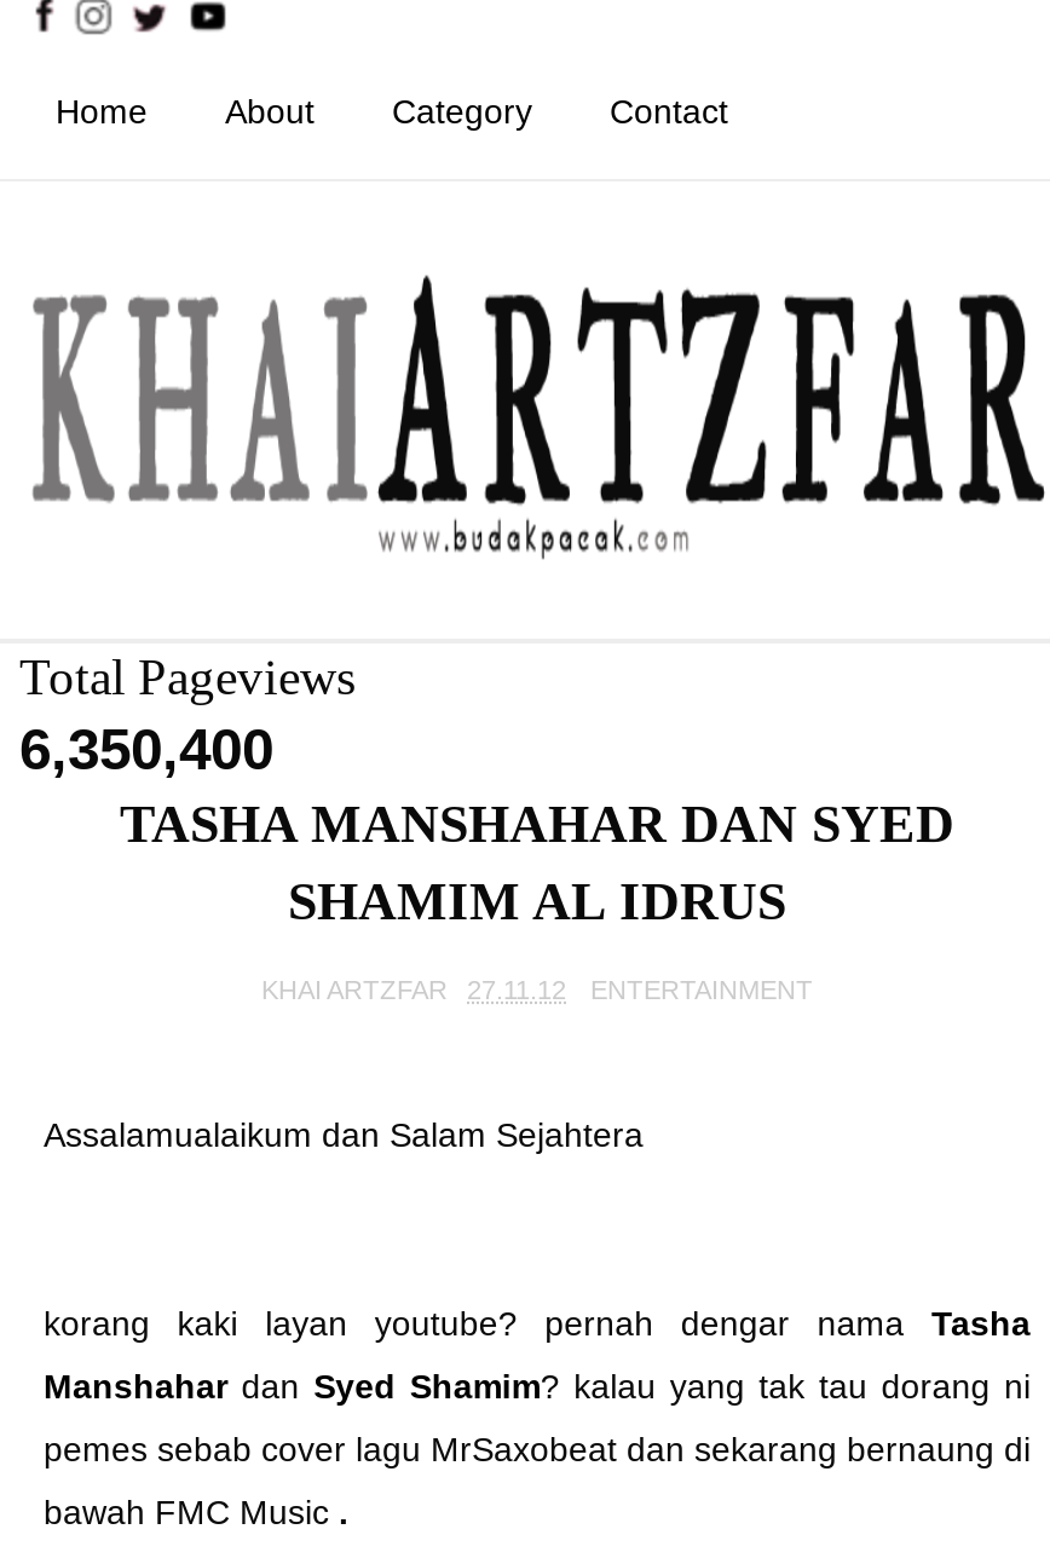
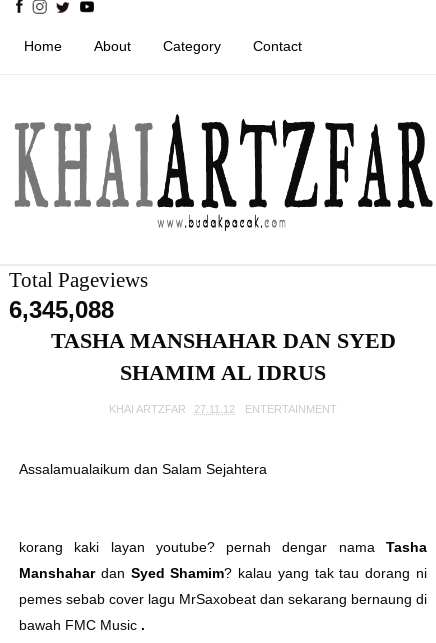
- 6,350,400
+ 6,345,088
